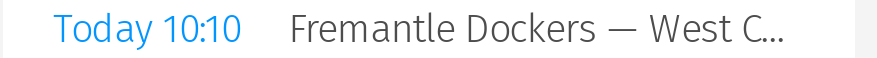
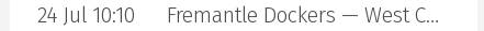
- Today 10:10
+ 24 Jul 10:10
